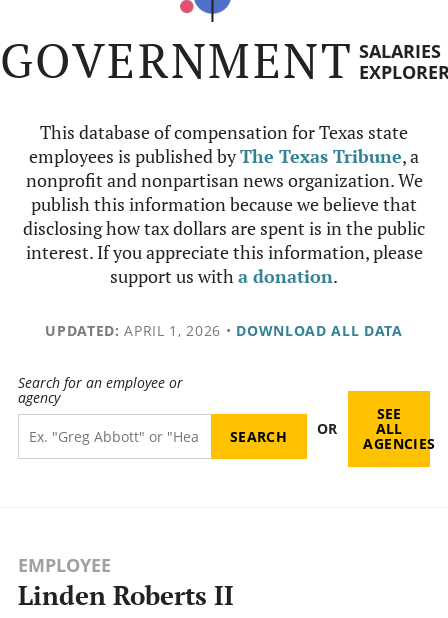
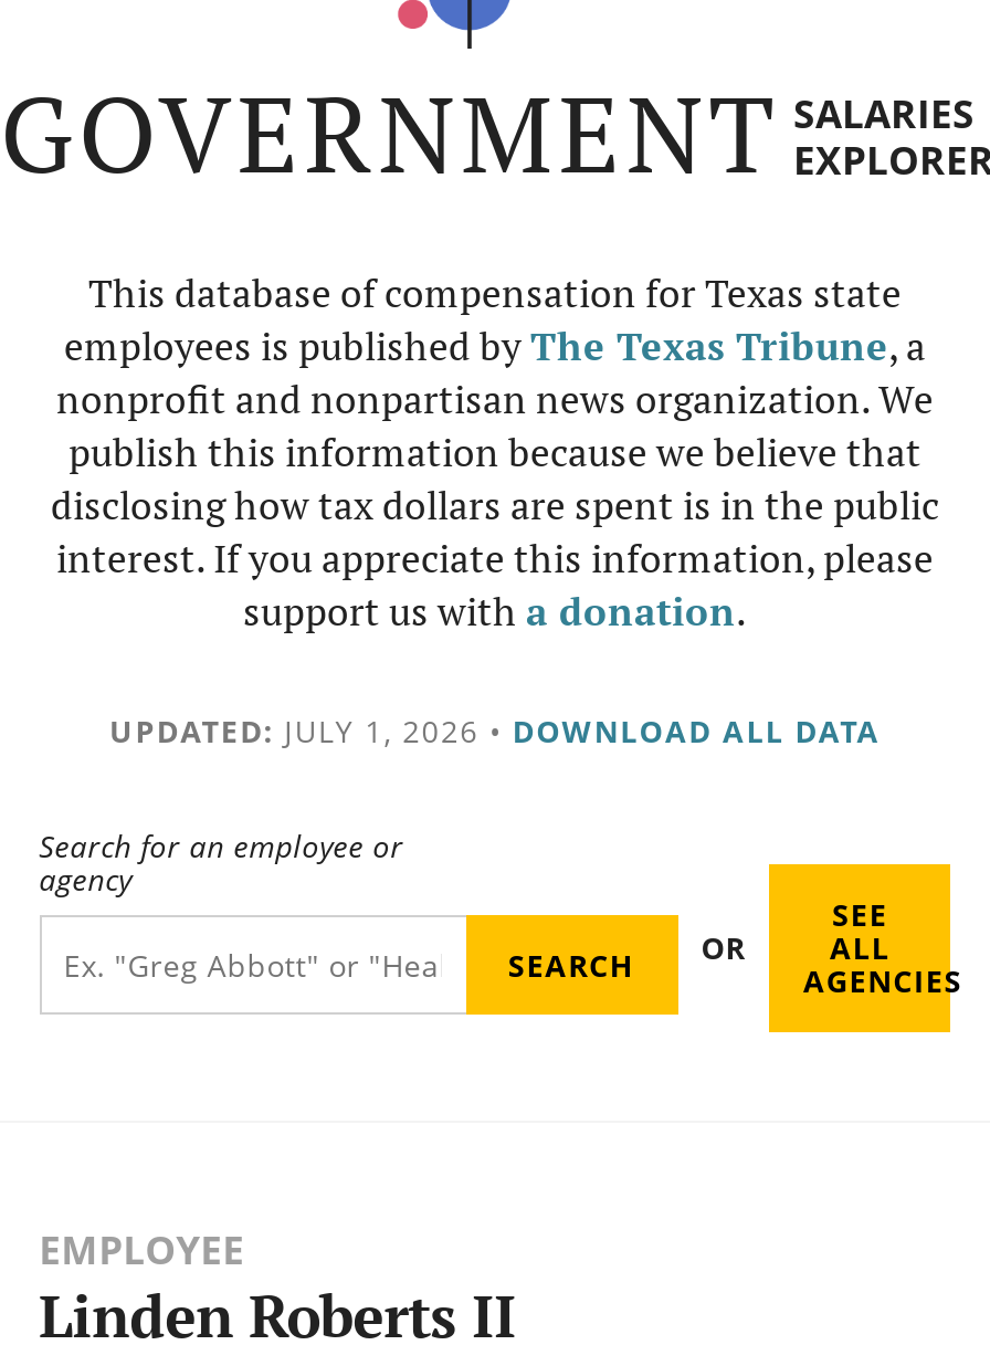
- UPDATED: APRIL 1, 2026 • DOWNLOAD ALL DATA
+ UPDATED: JULY 1, 2026 • DOWNLOAD ALL DATA
